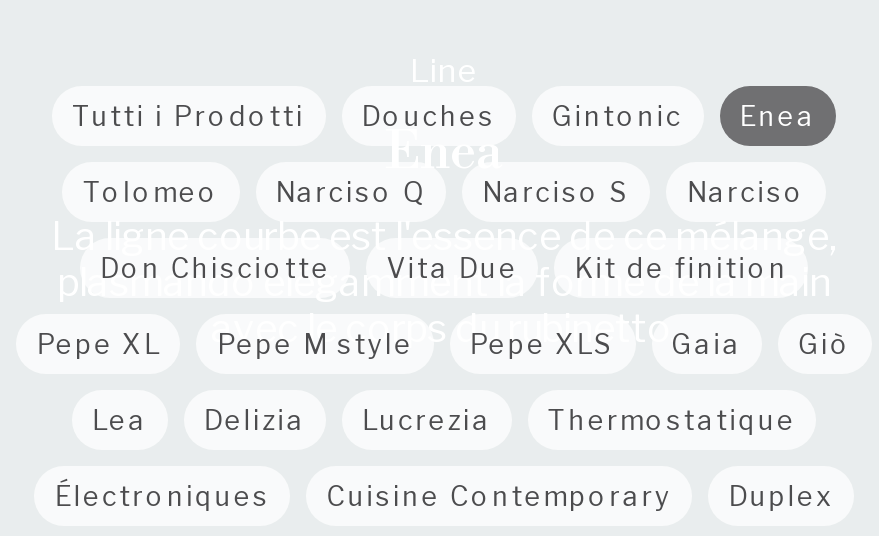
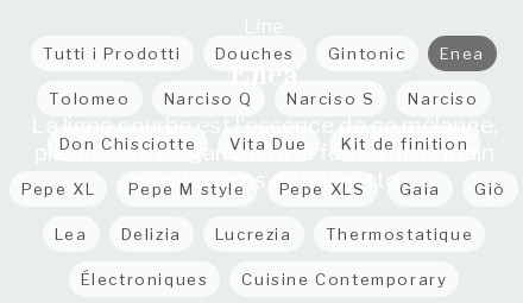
- Duplex
